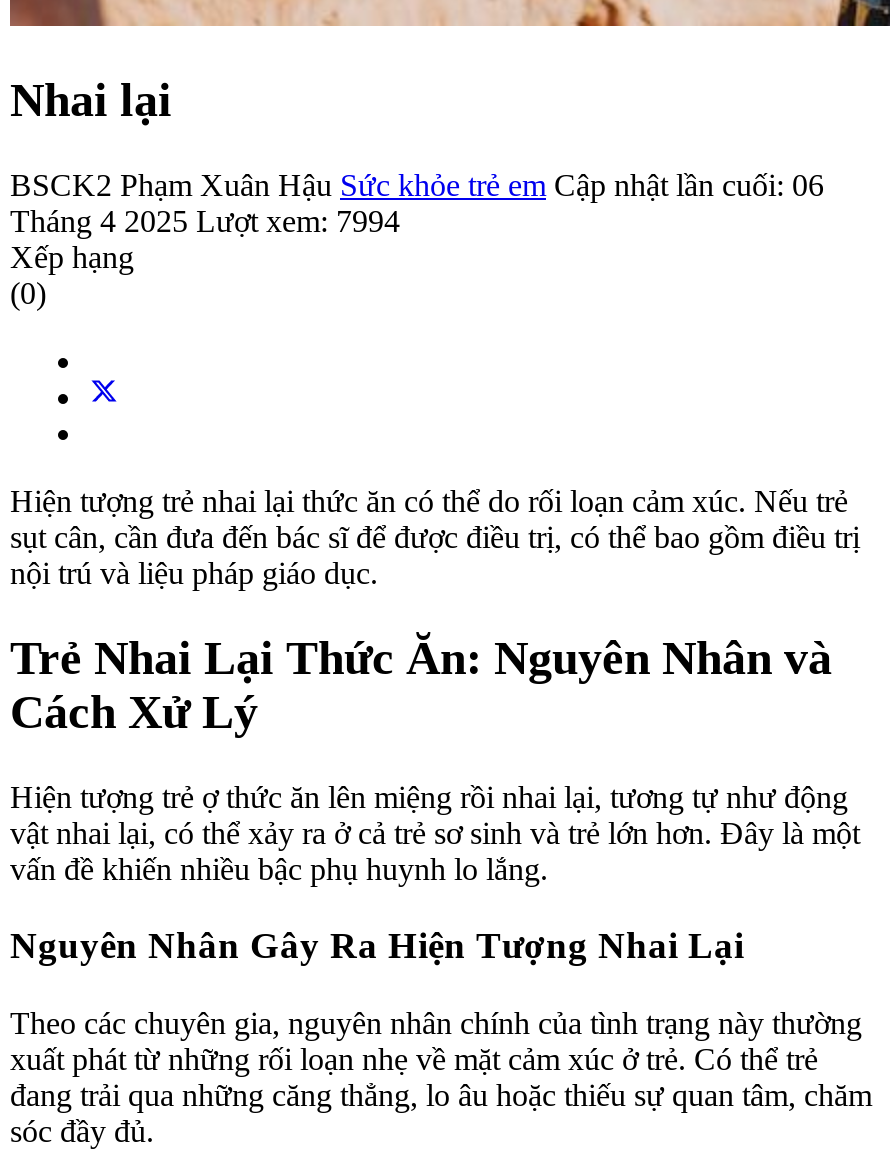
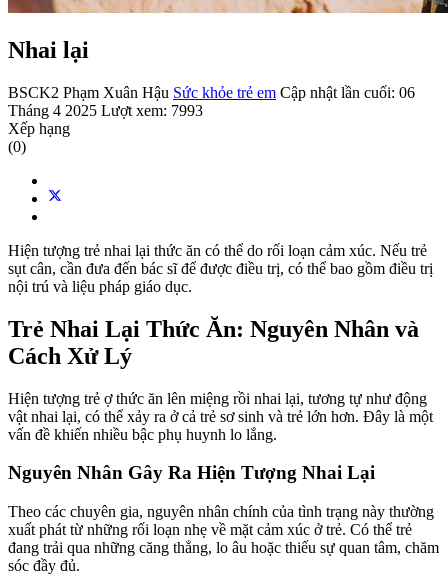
- Tháng 4 2025 Lượt xem: 7994
+ Tháng 4 2025 Lượt xem: 7993
